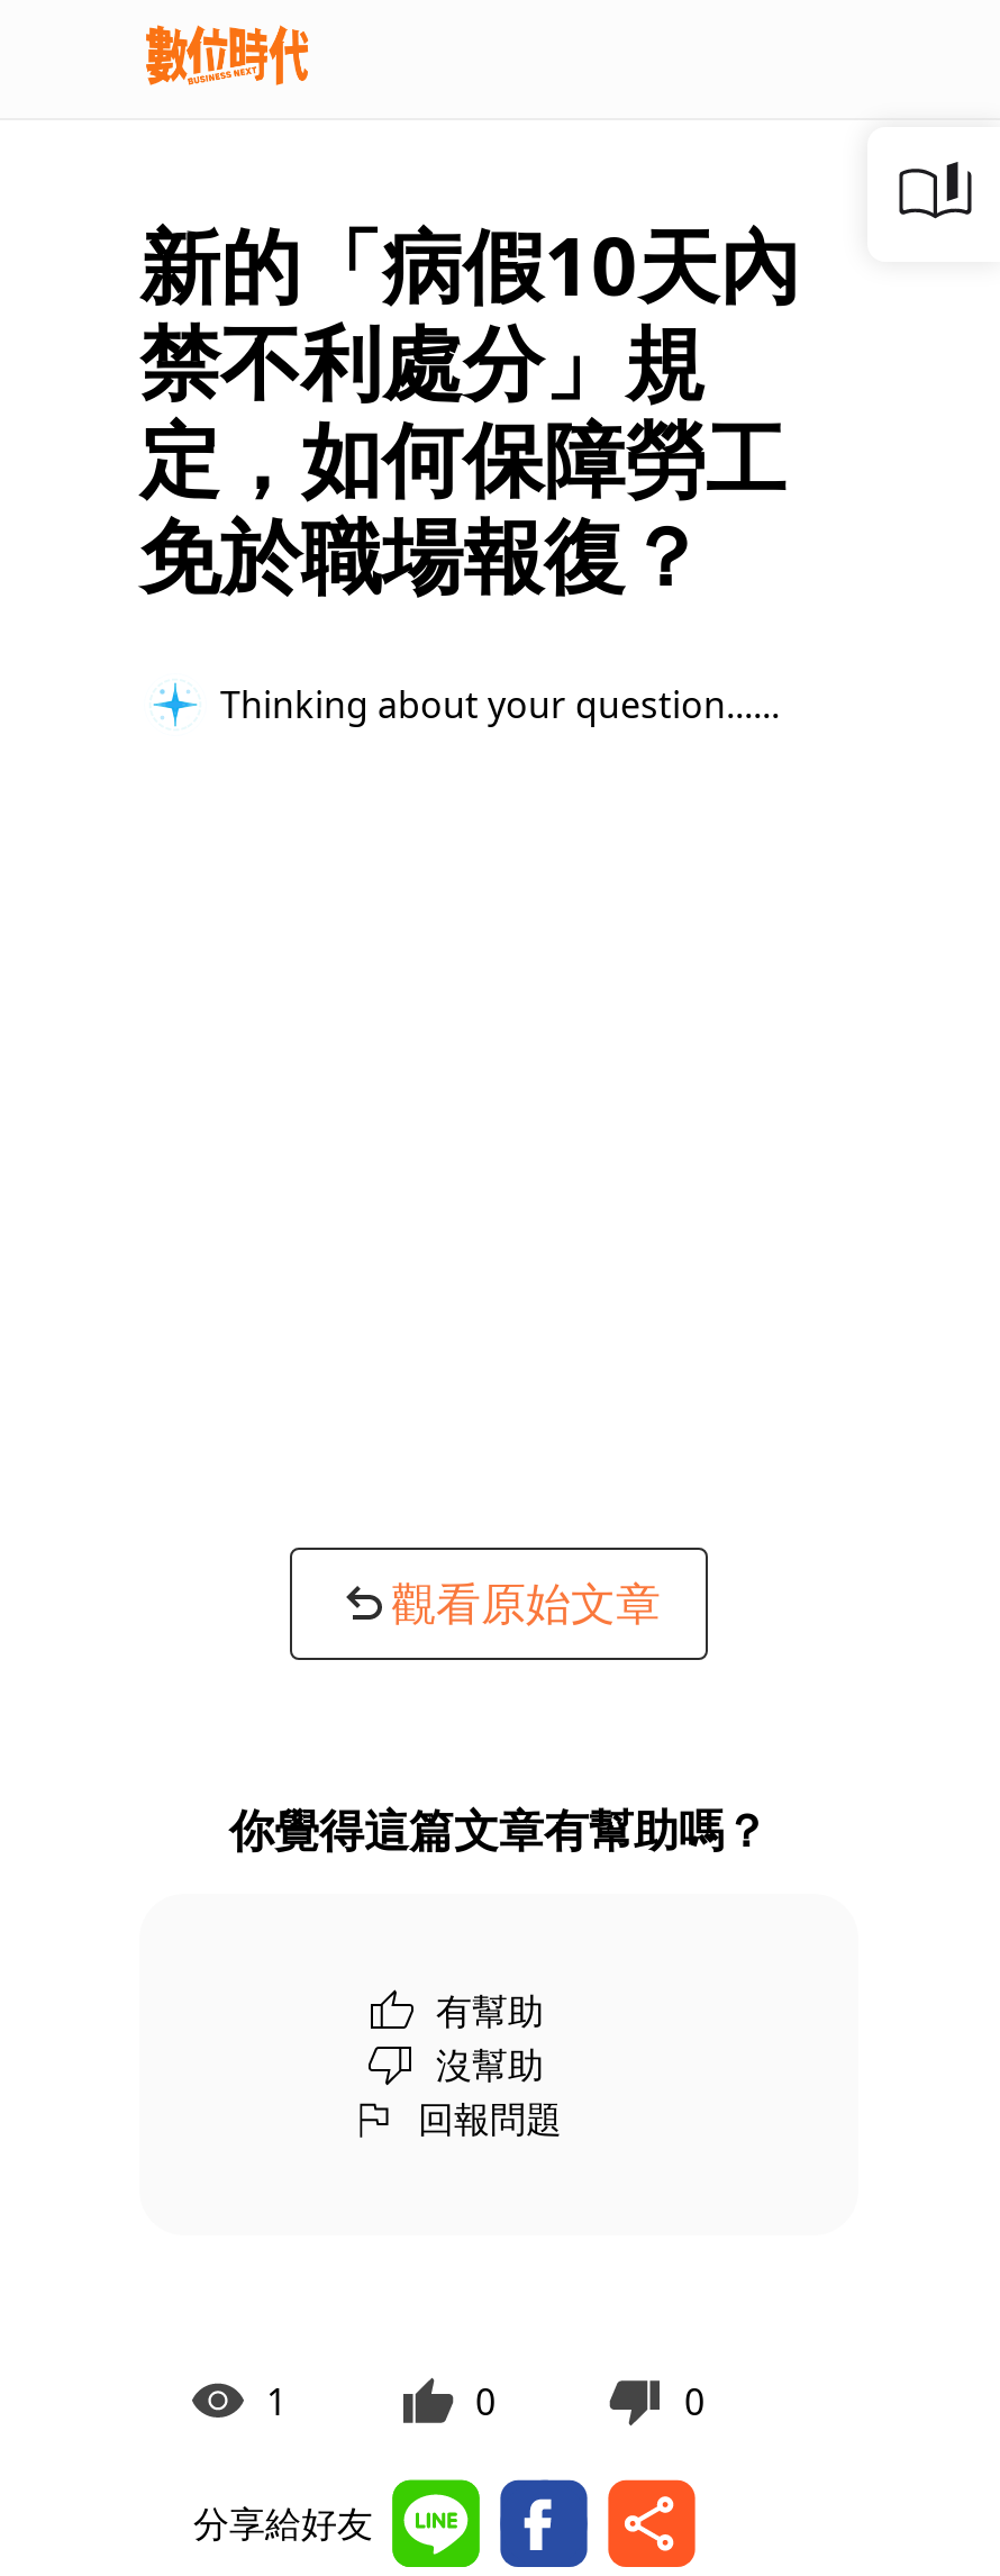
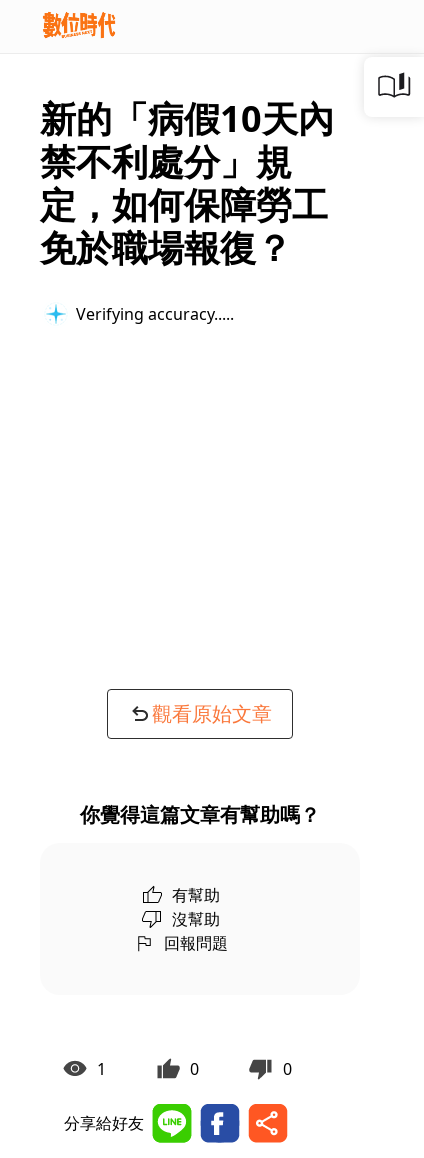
- Thinking about your question...
+ Verifying accuracy...
